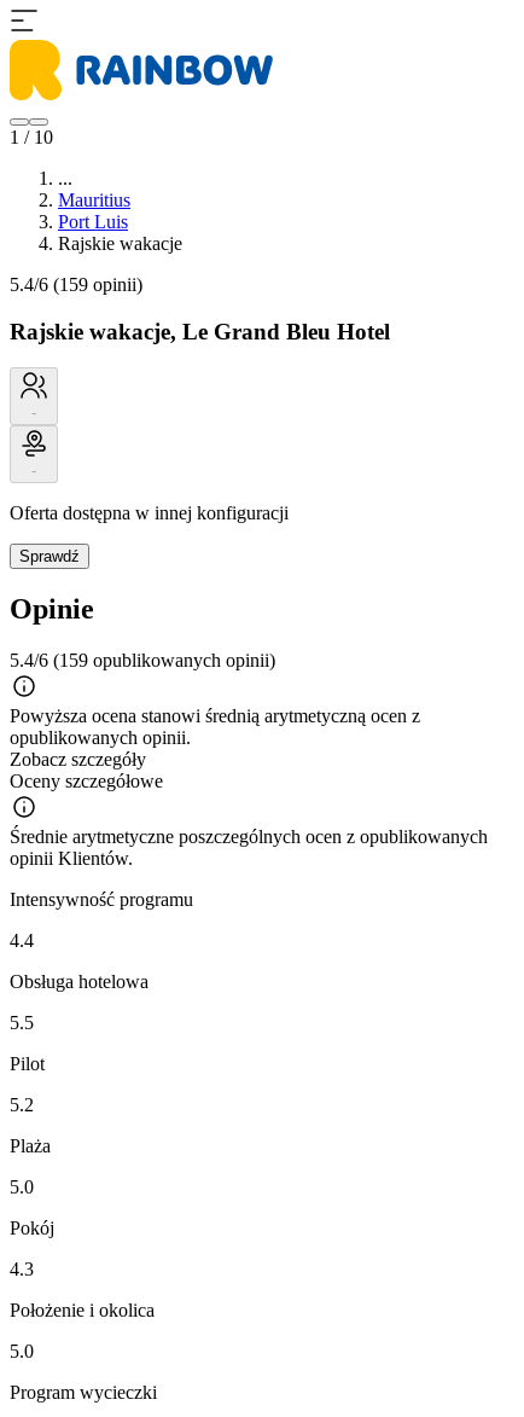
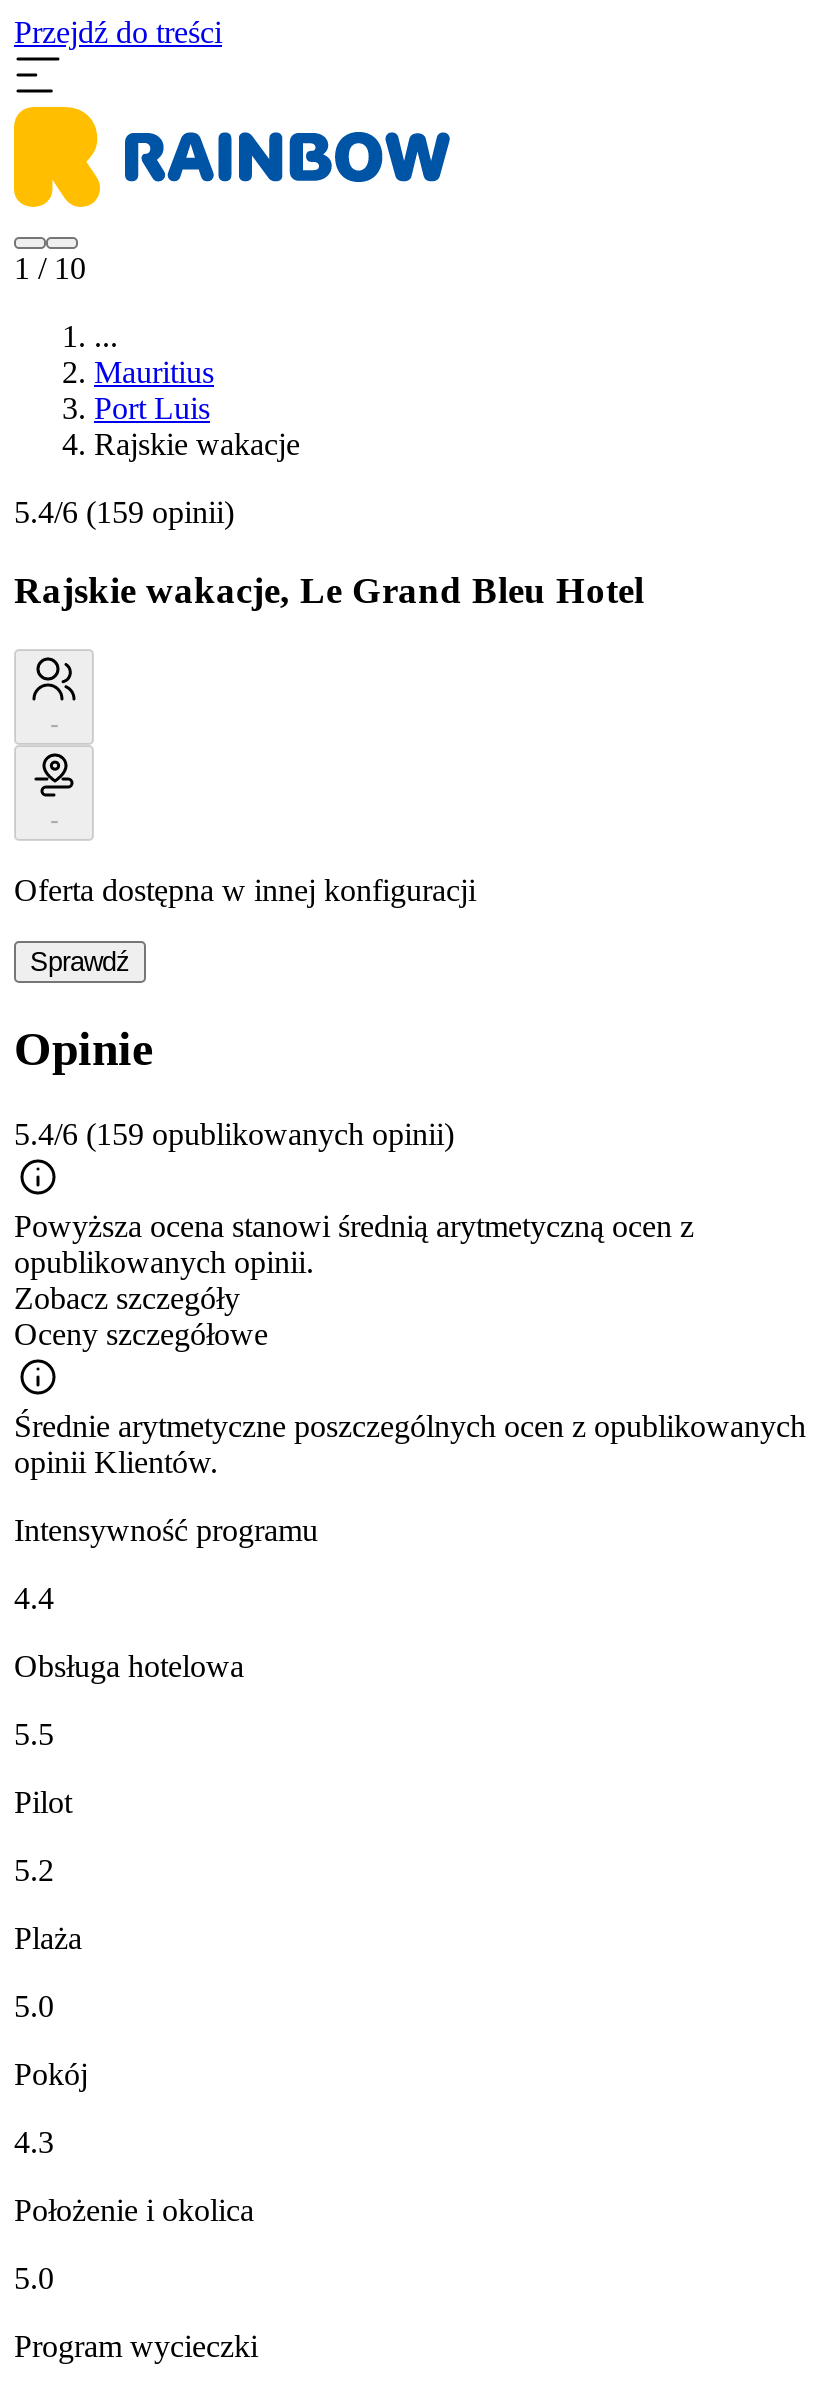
+ Przejdź do treści
